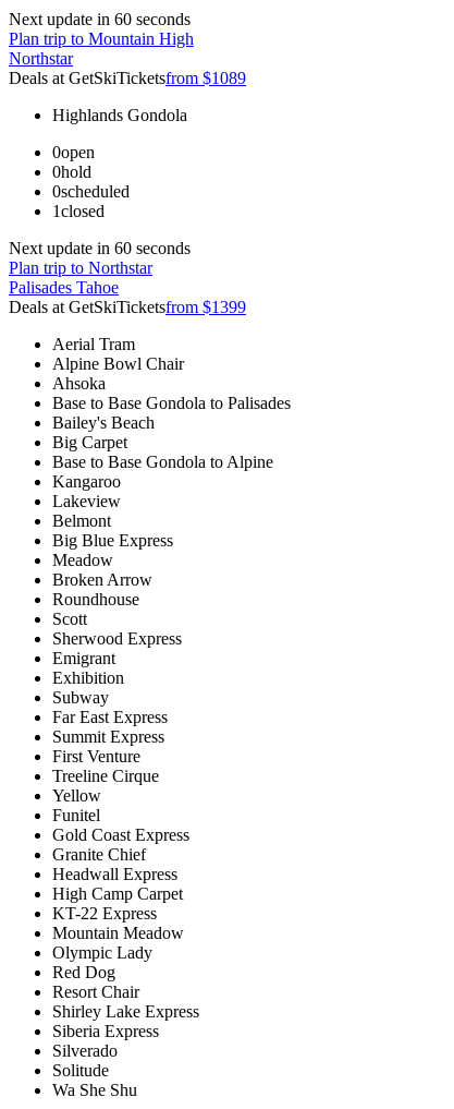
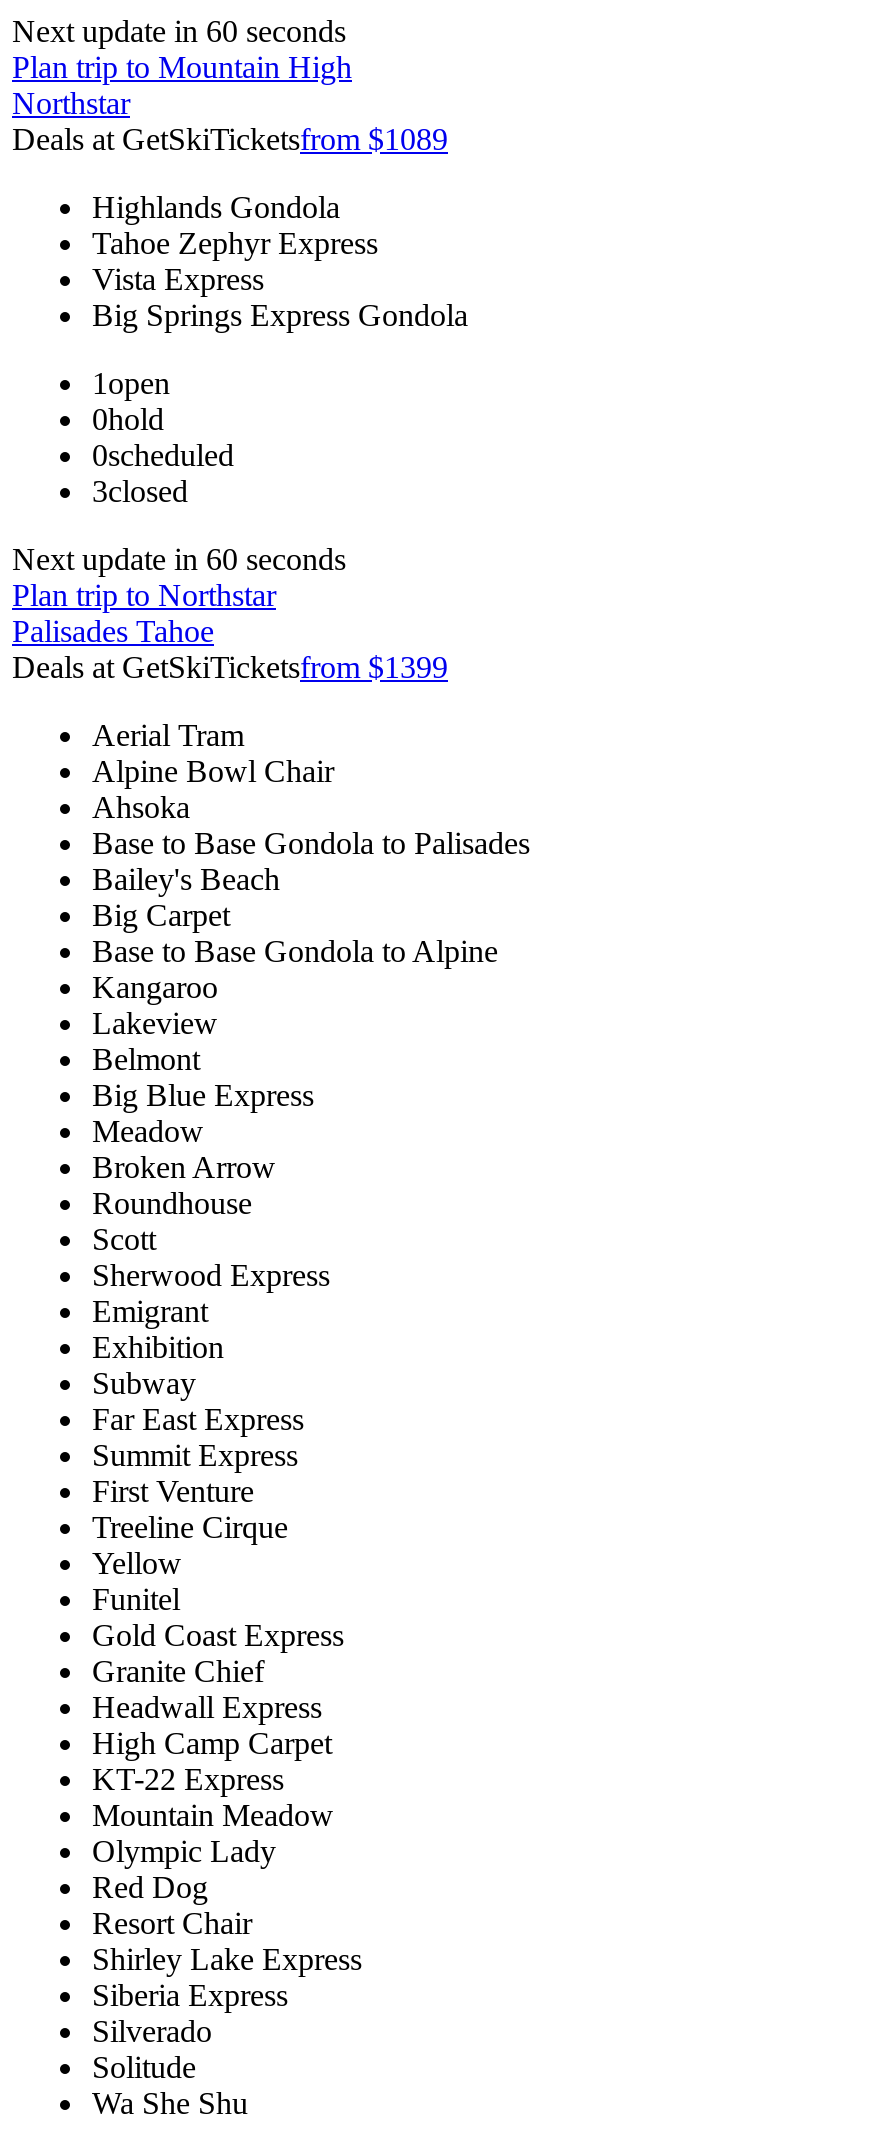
- 0open
+ Tahoe Zephyr Express
+ Vista Express
+ Big Springs Express Gondola
+ 1 open

- 1closed
+ 3closed
